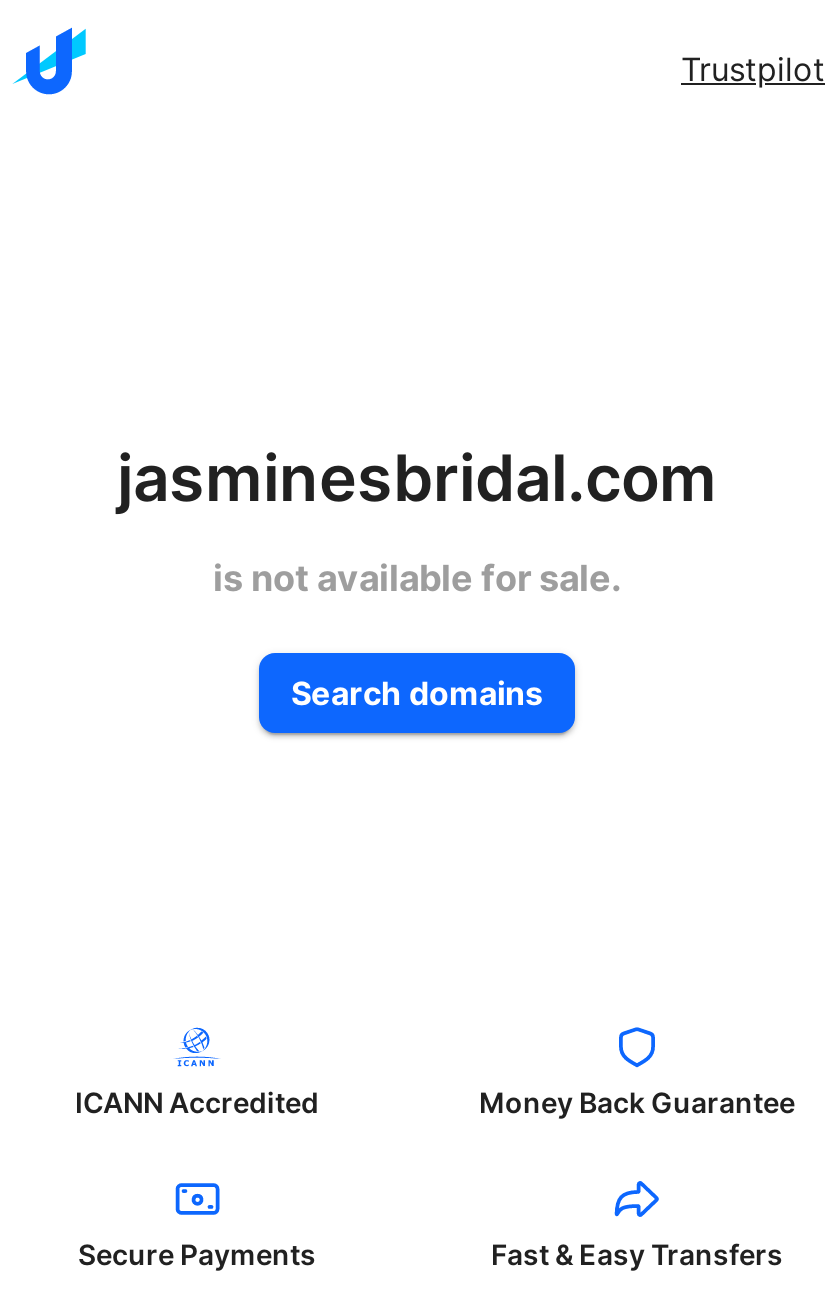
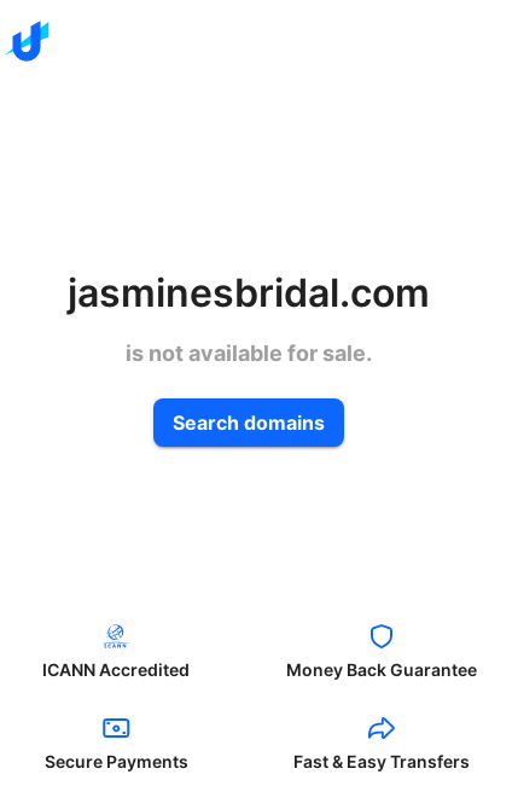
- Trustpilot
